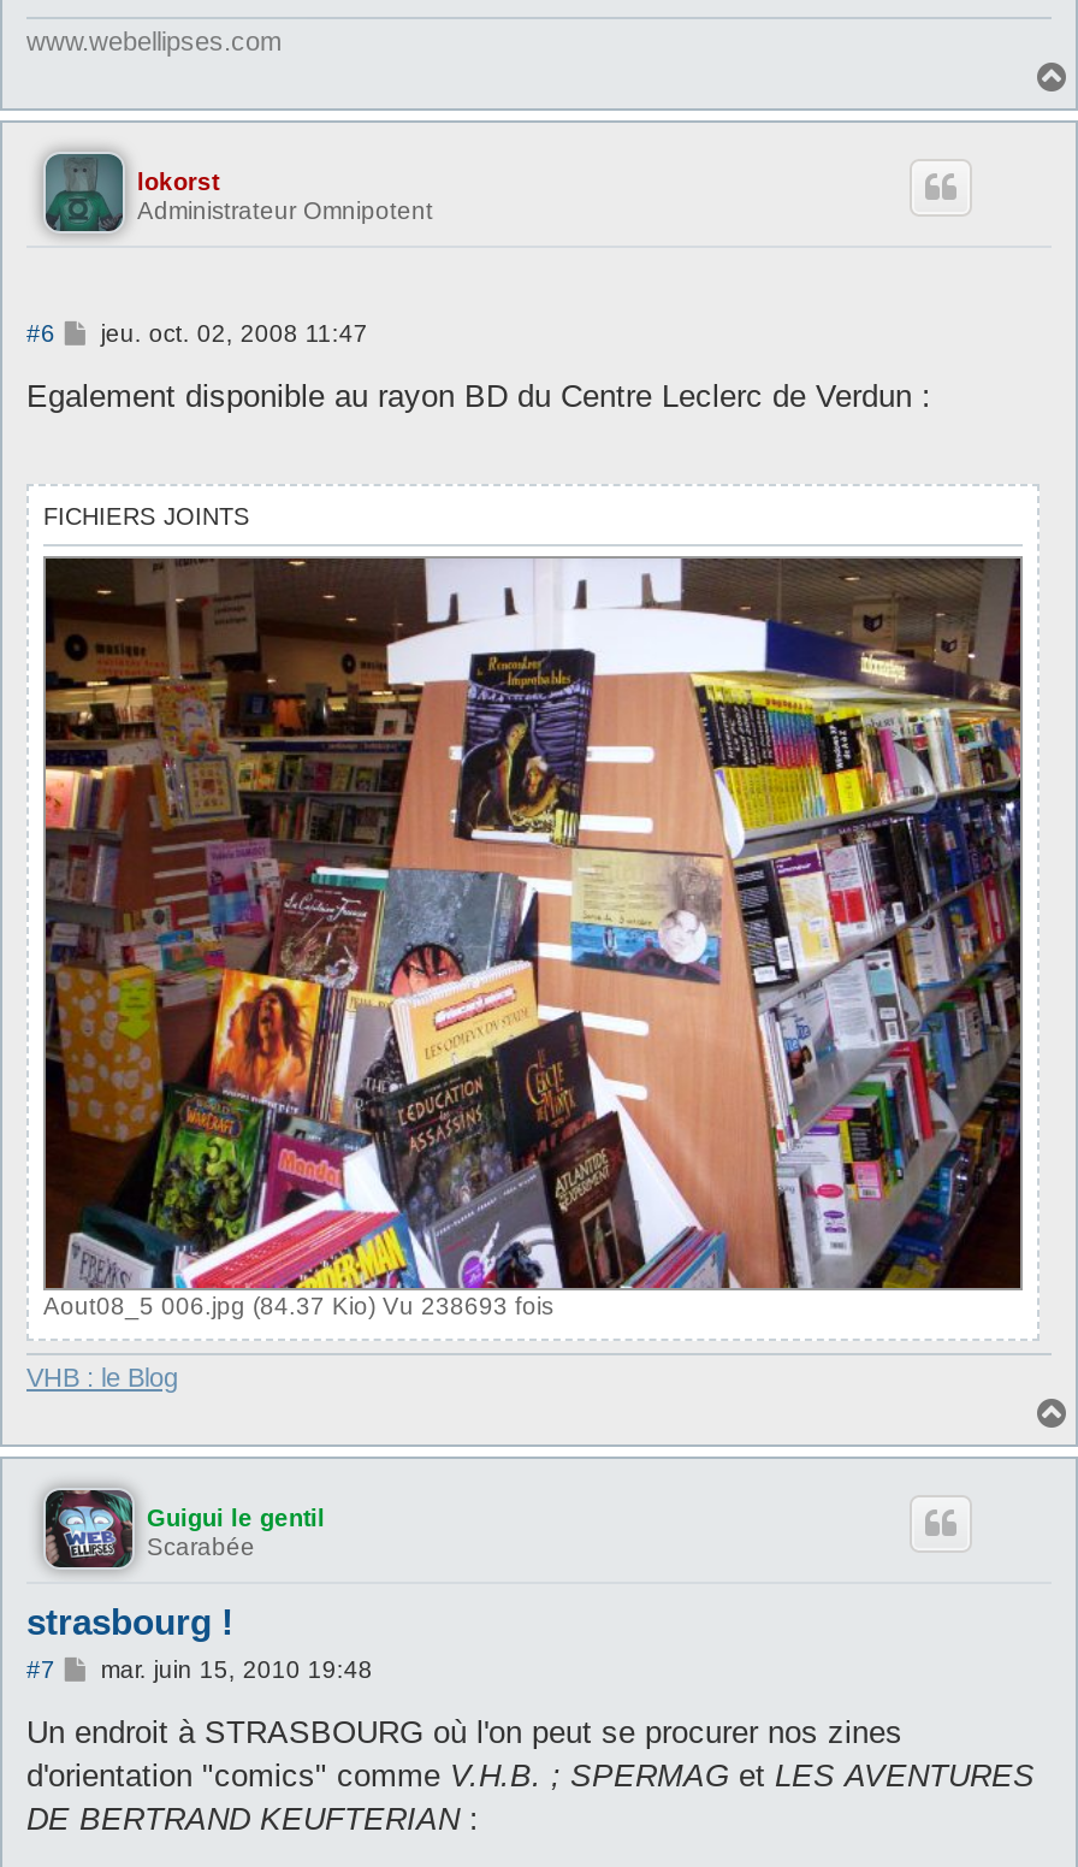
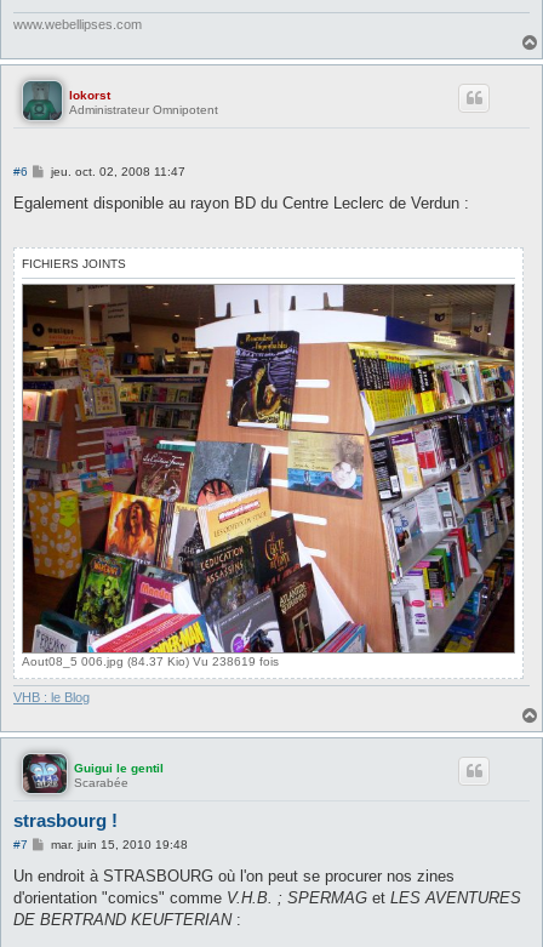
- Aout08_5 006.jpg (84.37 Kio) Vu 238693 fois
+ Aout08_5 006.jpg (84.37 Kio) Vu 238619 fois
